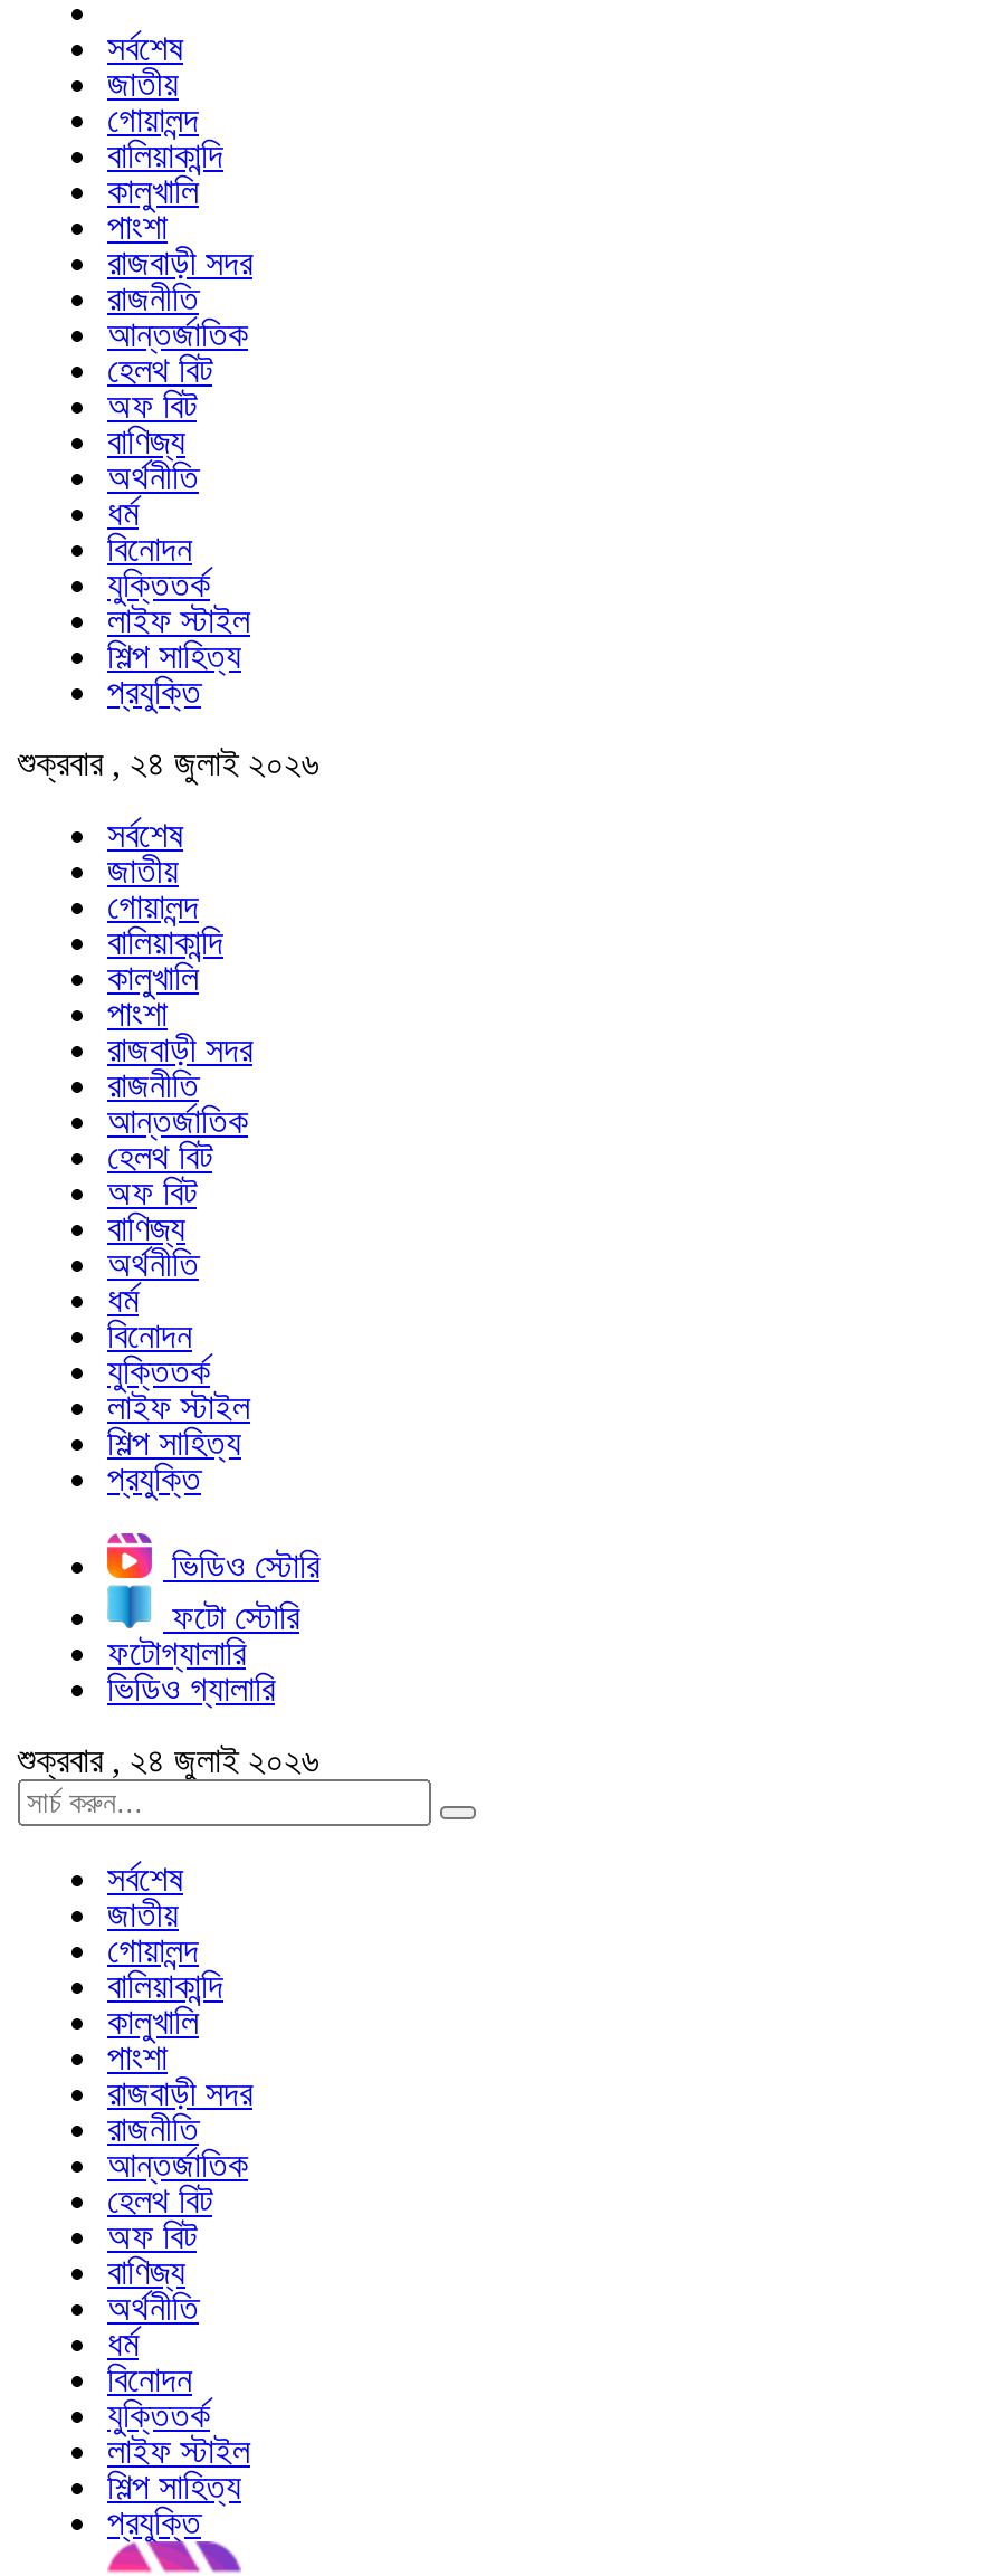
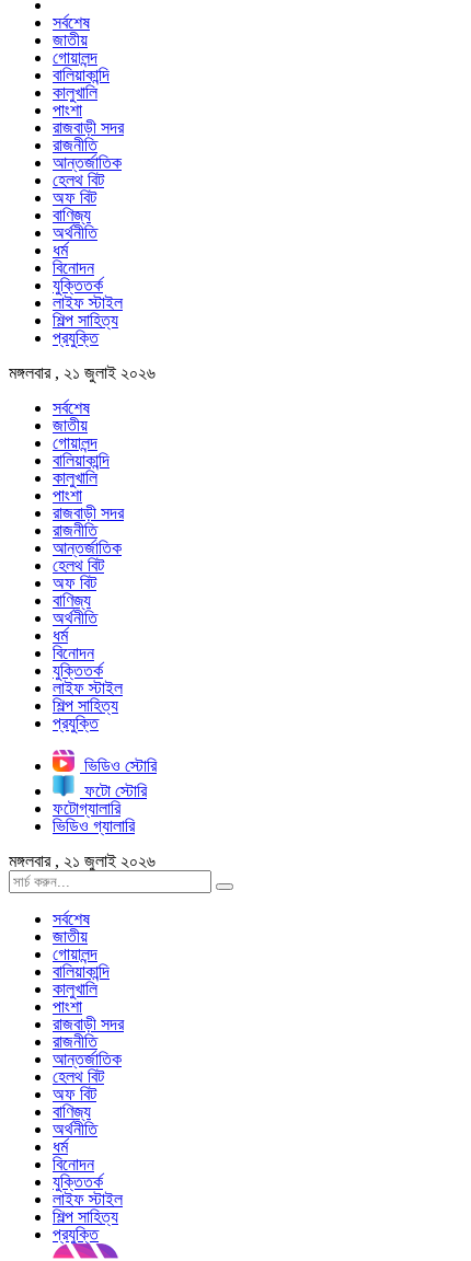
- শুক্রবার , ২৪ জুলাই ২০২৬
+ মঙ্গলবার , ২১ জুলাই ২০২৬

- শুক্রবার , ২৪ জুলাই ২০২৬
+ মঙ্গলবার , ২১ জুলাই ২০২৬
